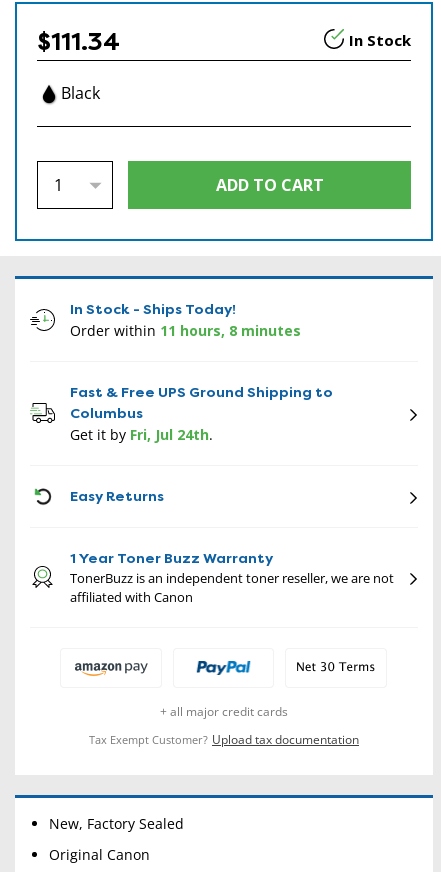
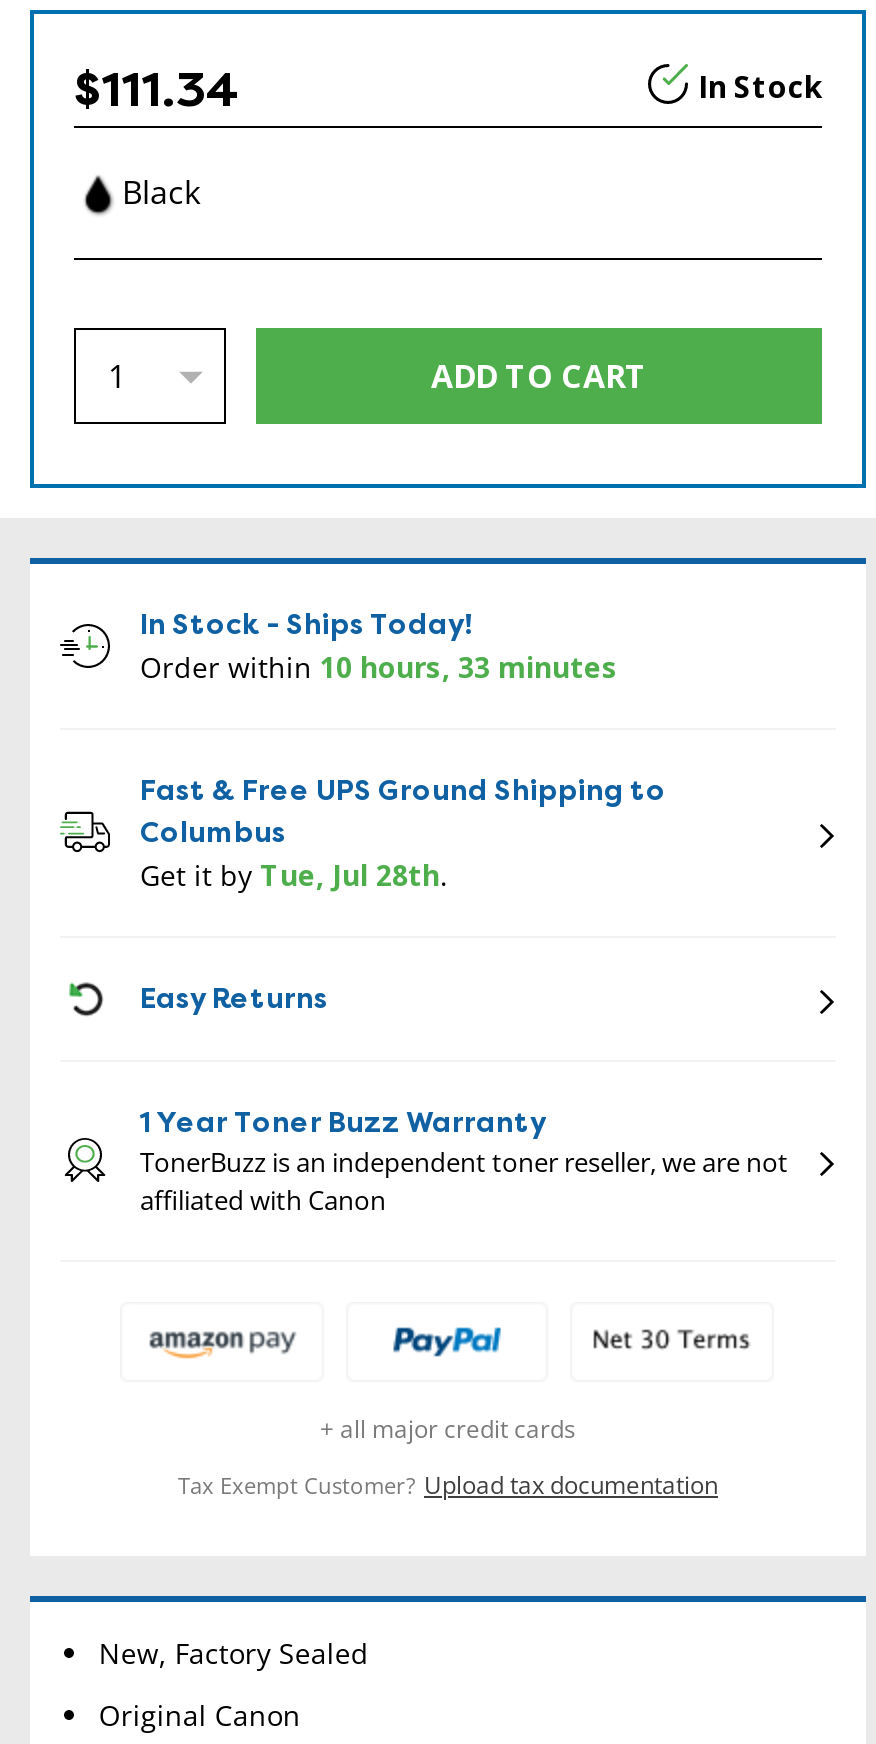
- Order within 11 hours, 8 minutes
+ Order within 10 hours, 33 minutes

- Get it by Fri, Jul 24th.
+ Get it by Tue, Jul 28th.
